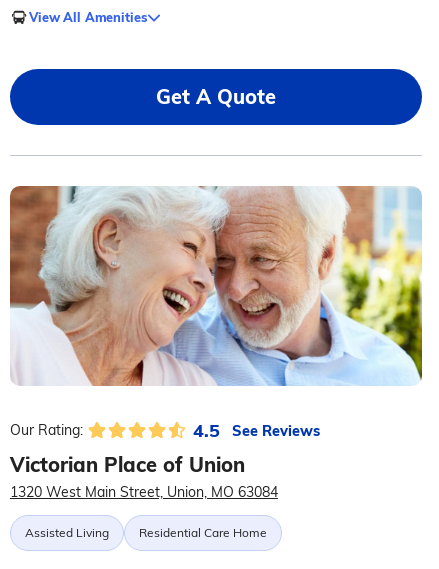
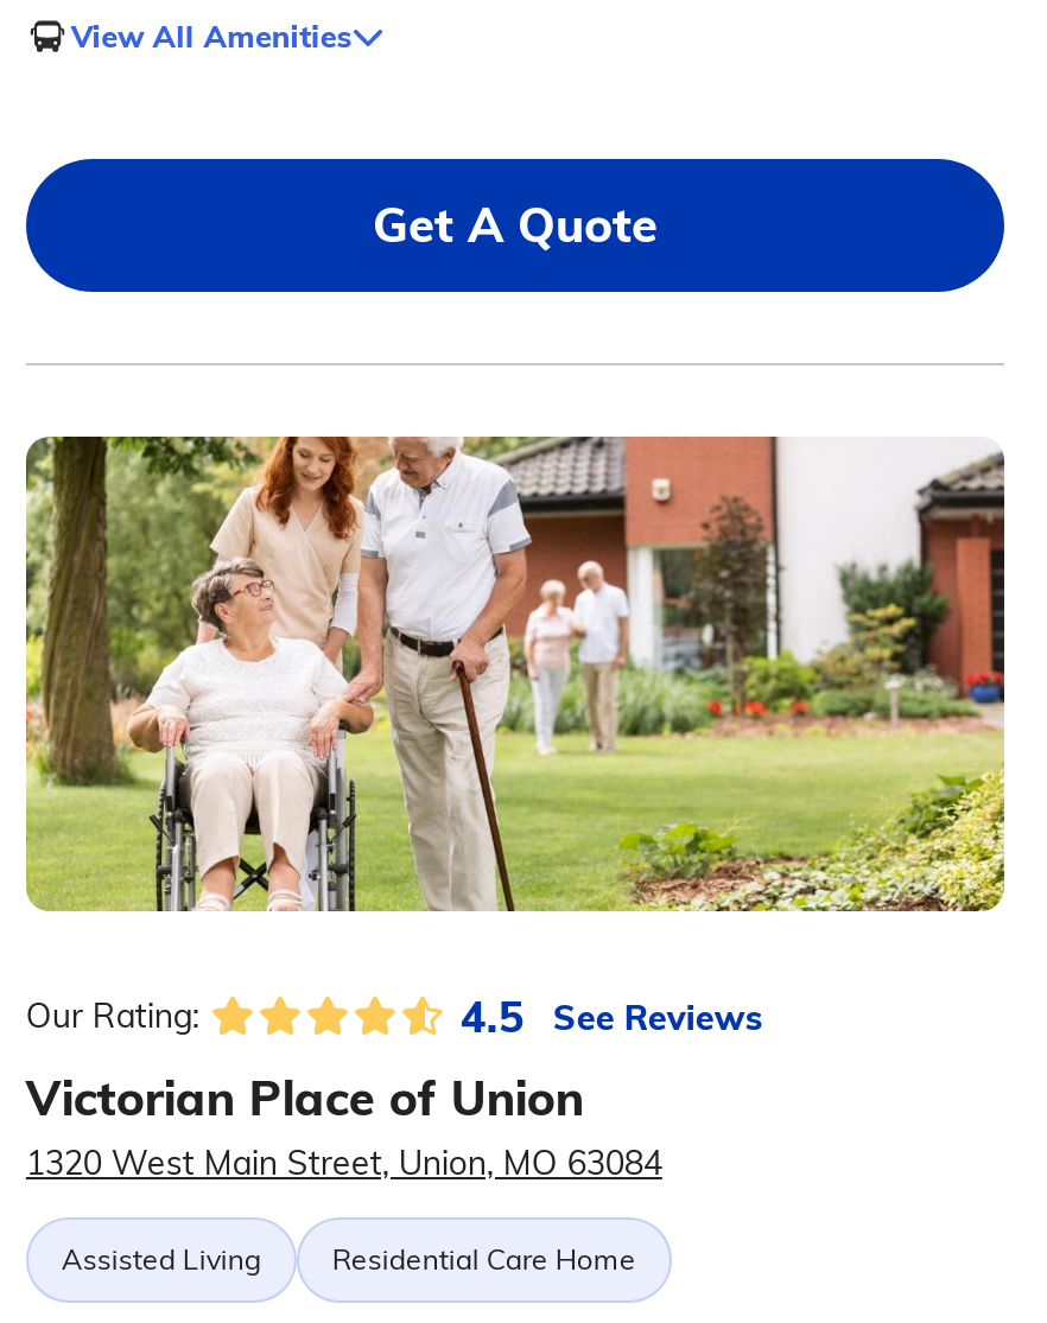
- [image]
+ [image]
